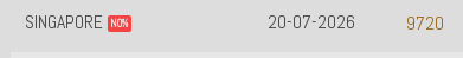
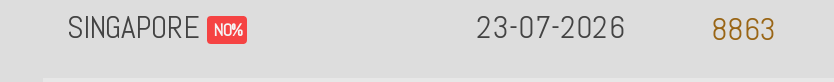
- 20-07-2026
+ 23-07-2026

- 9720
+ 8863
